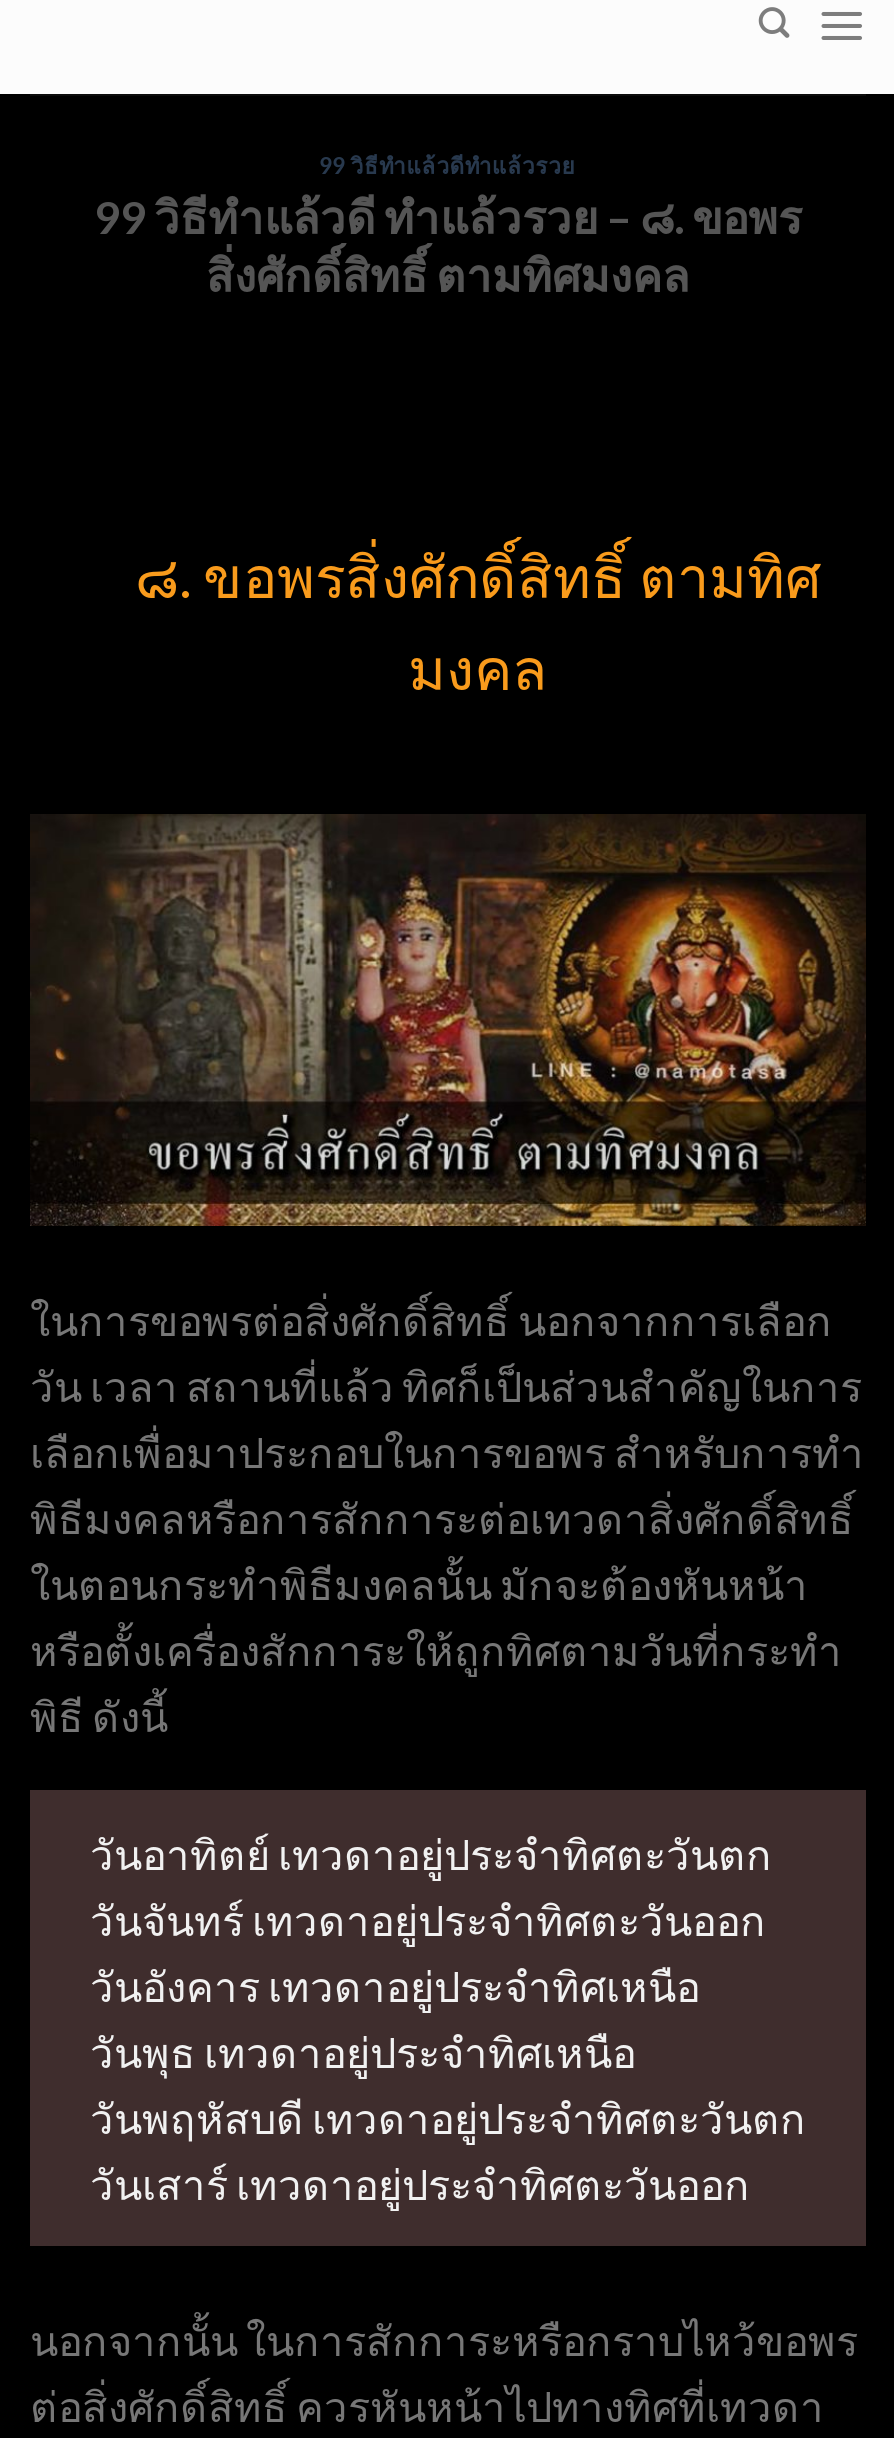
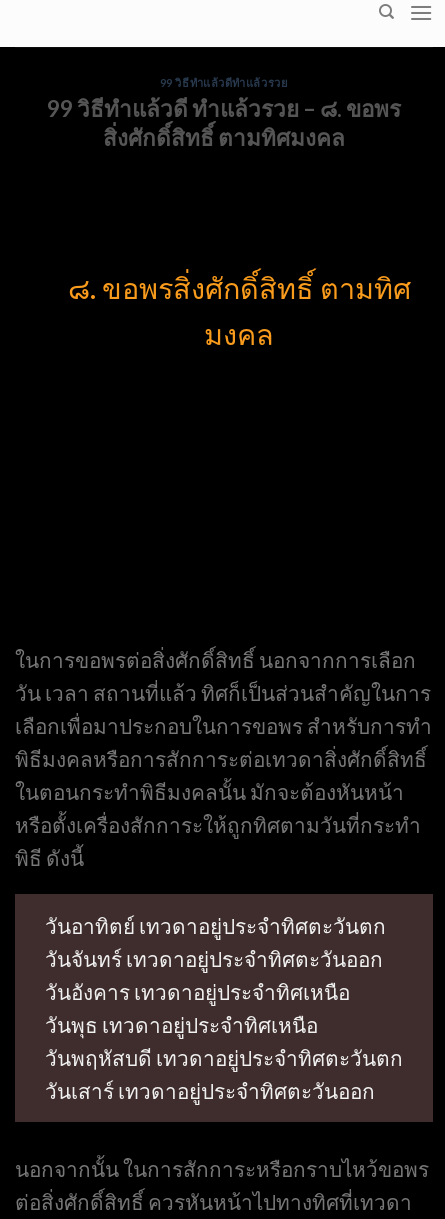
- [image]
